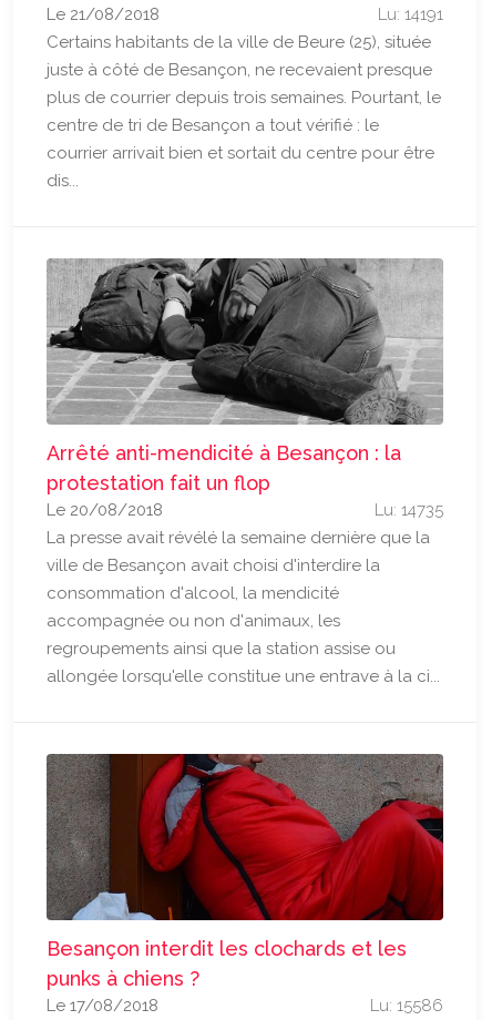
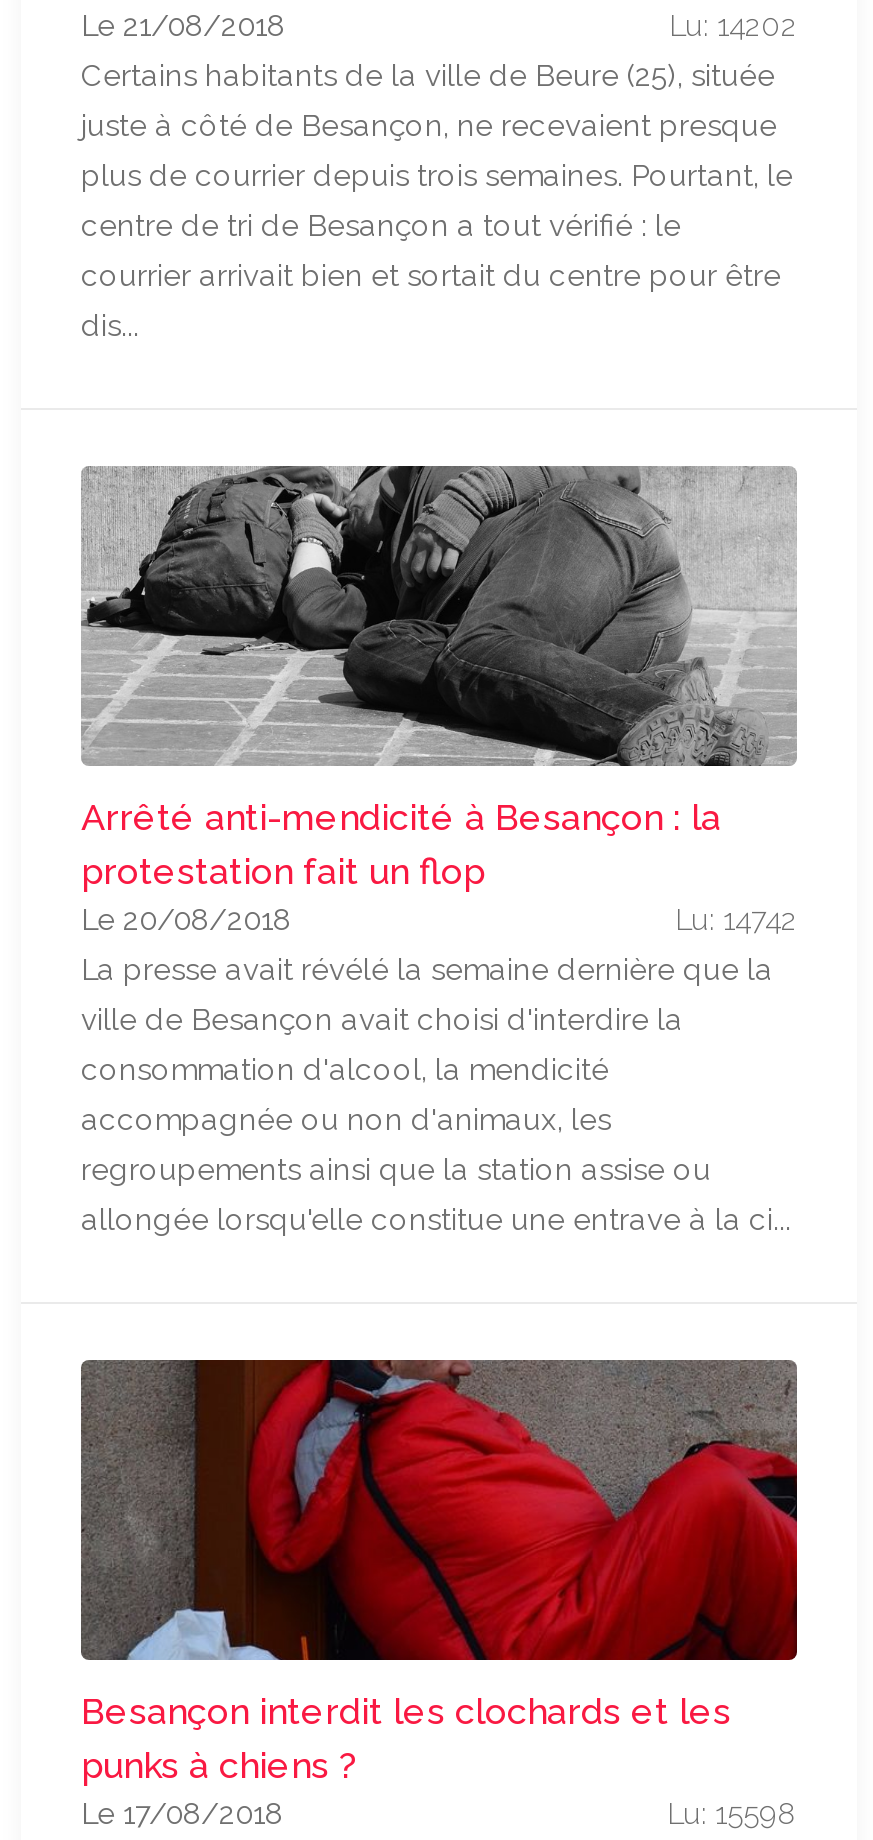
- Lu: 14191
+ Lu: 14202

- Lu: 14735
+ Lu: 14742

- Lu: 15586
+ Lu: 15598
